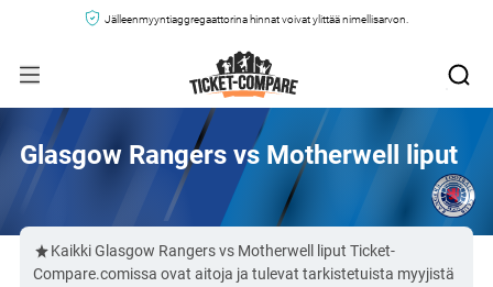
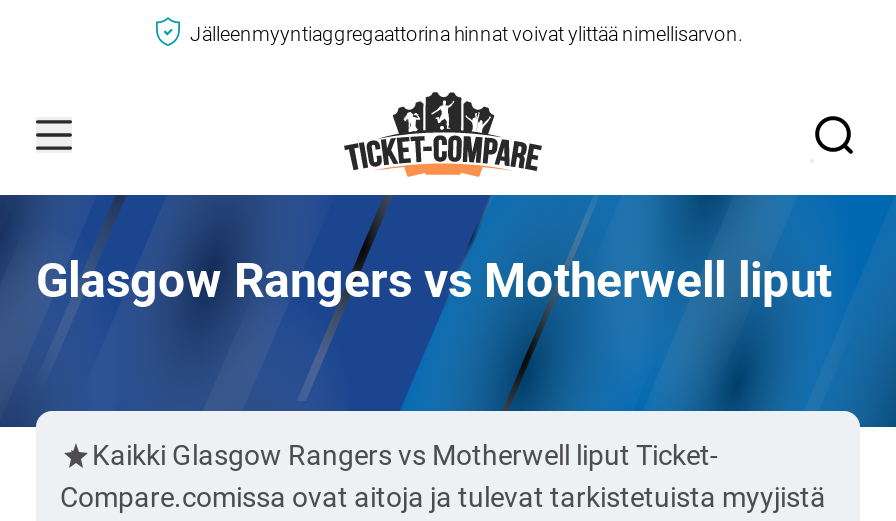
- [image]
